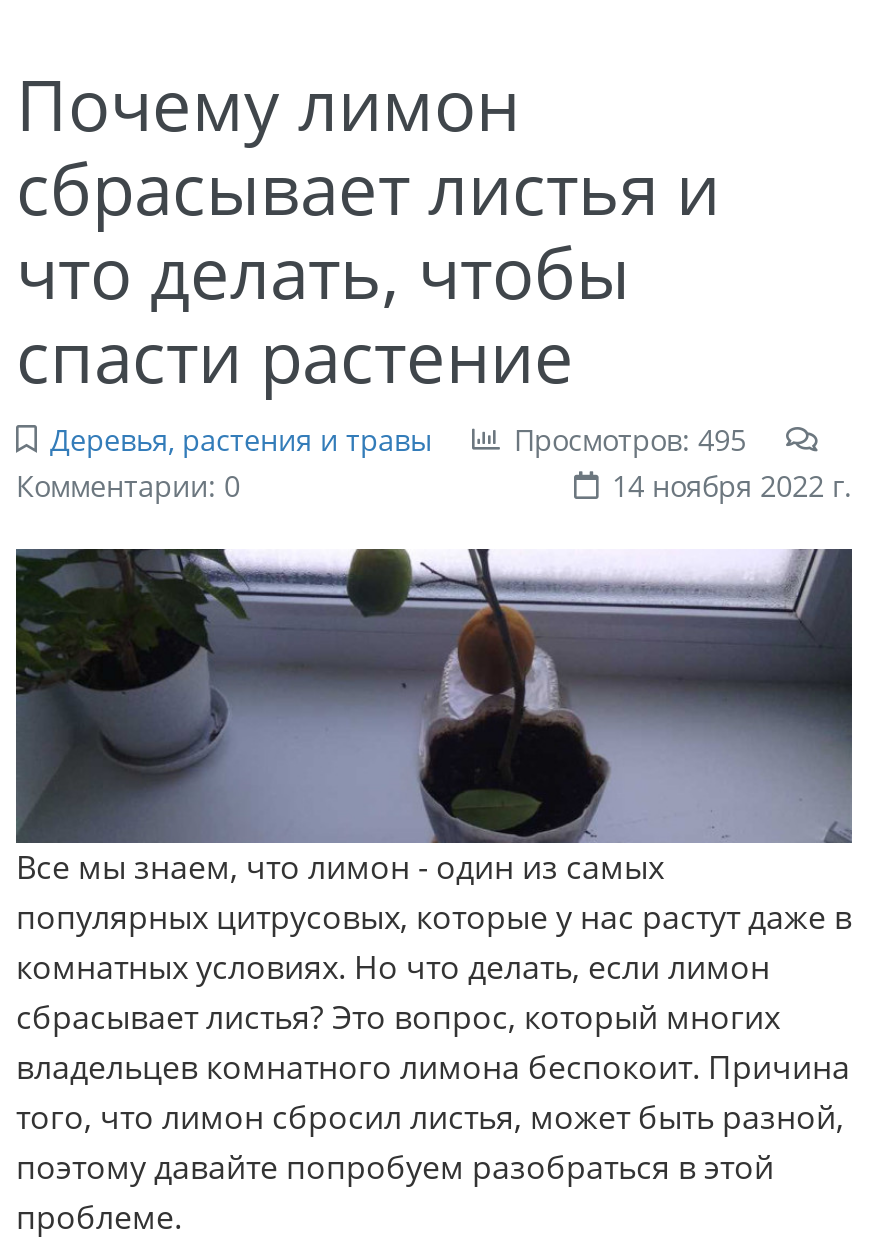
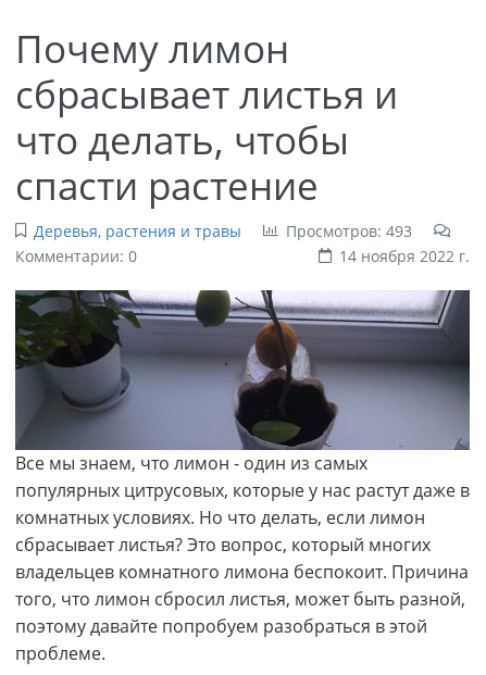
- Просмотров: 495
+ Просмотров: 493
